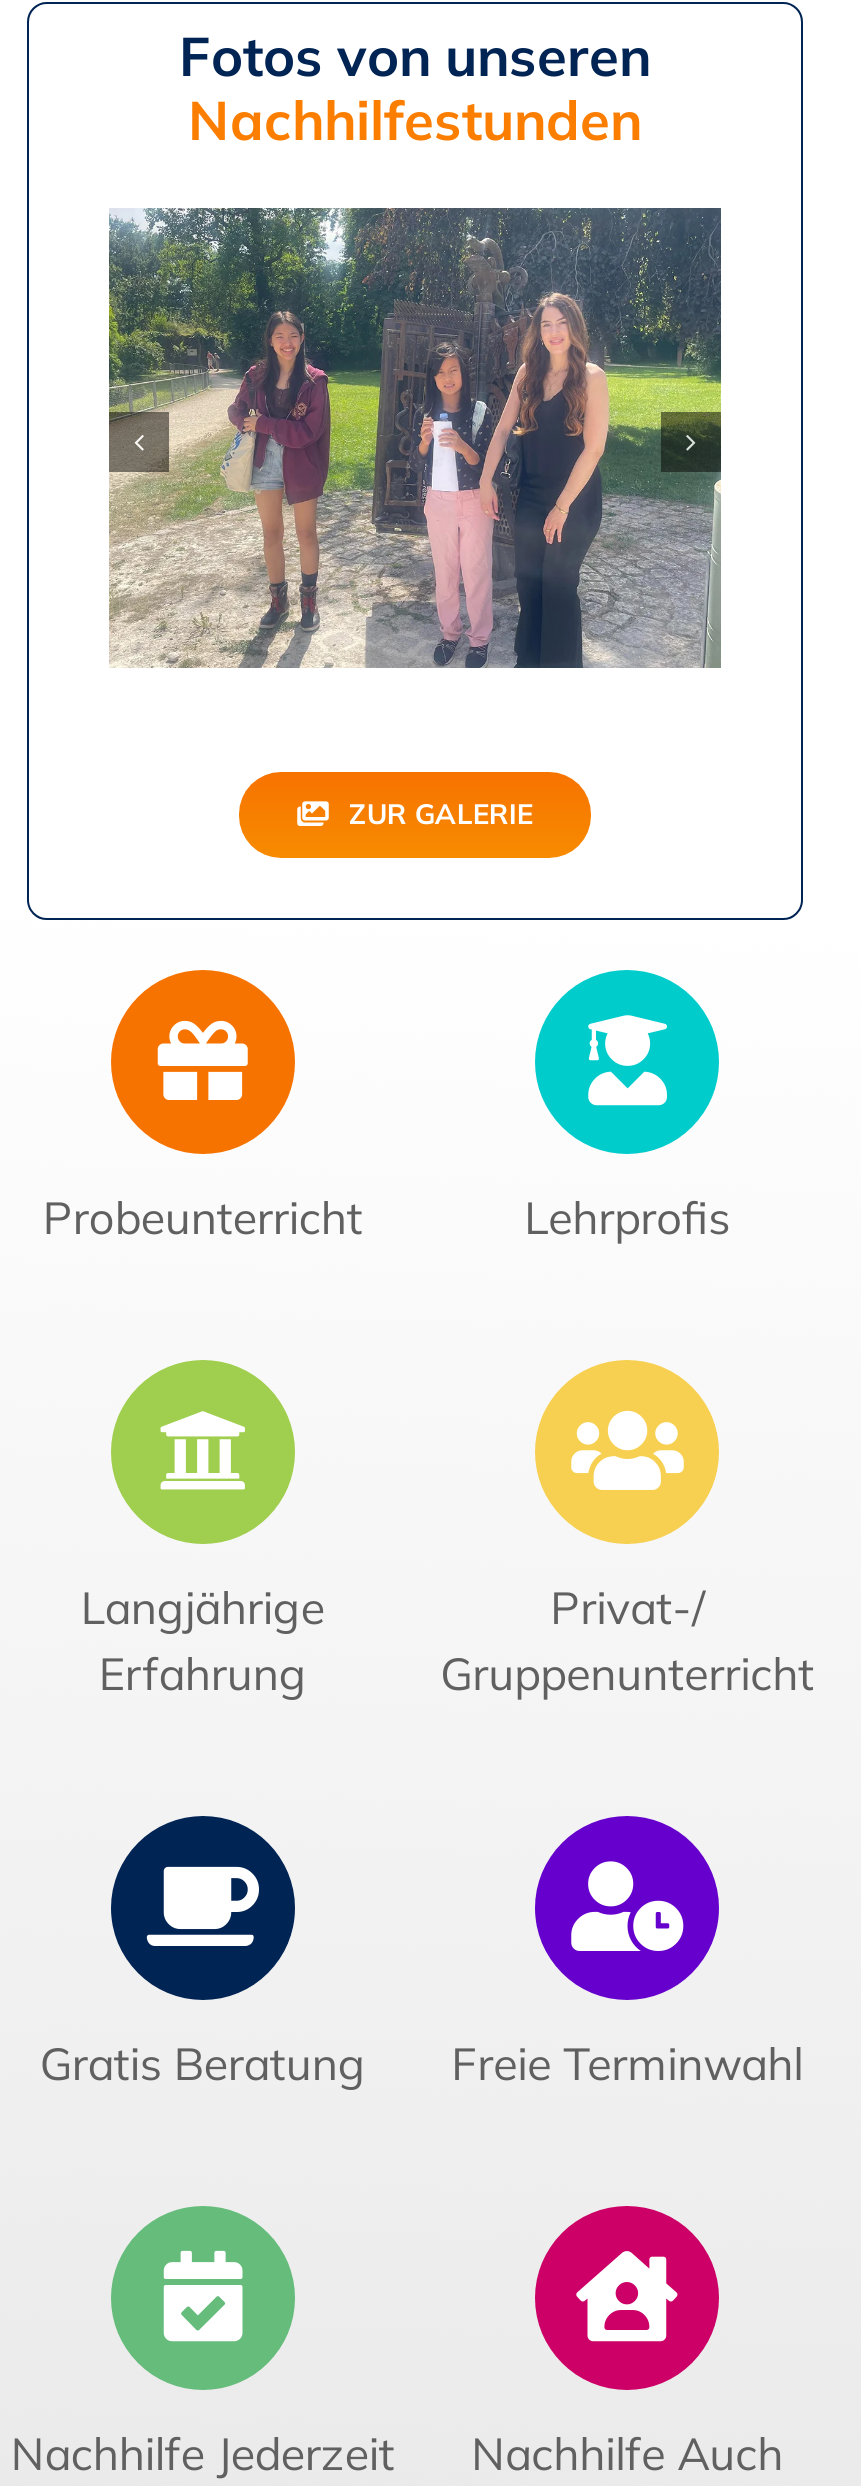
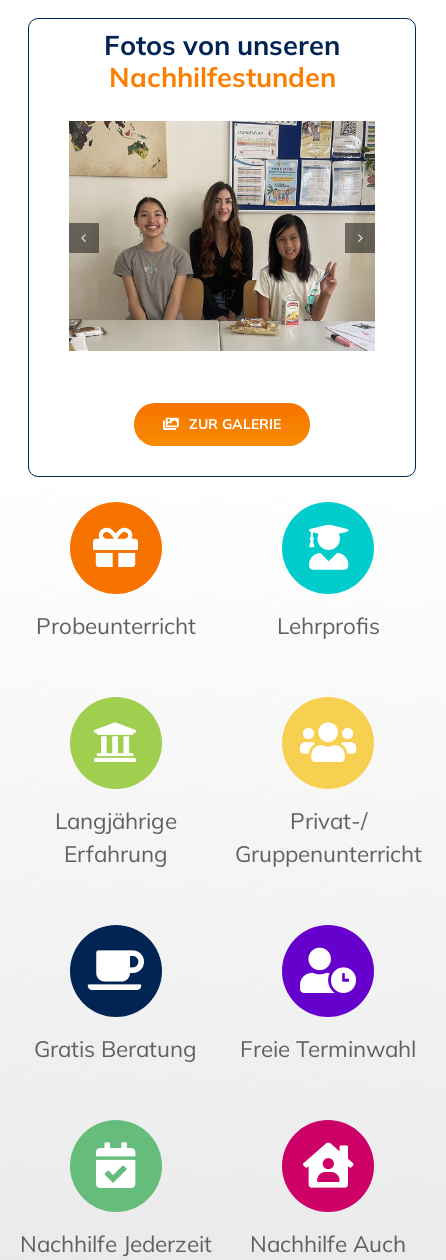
- [image]
+ [image]
